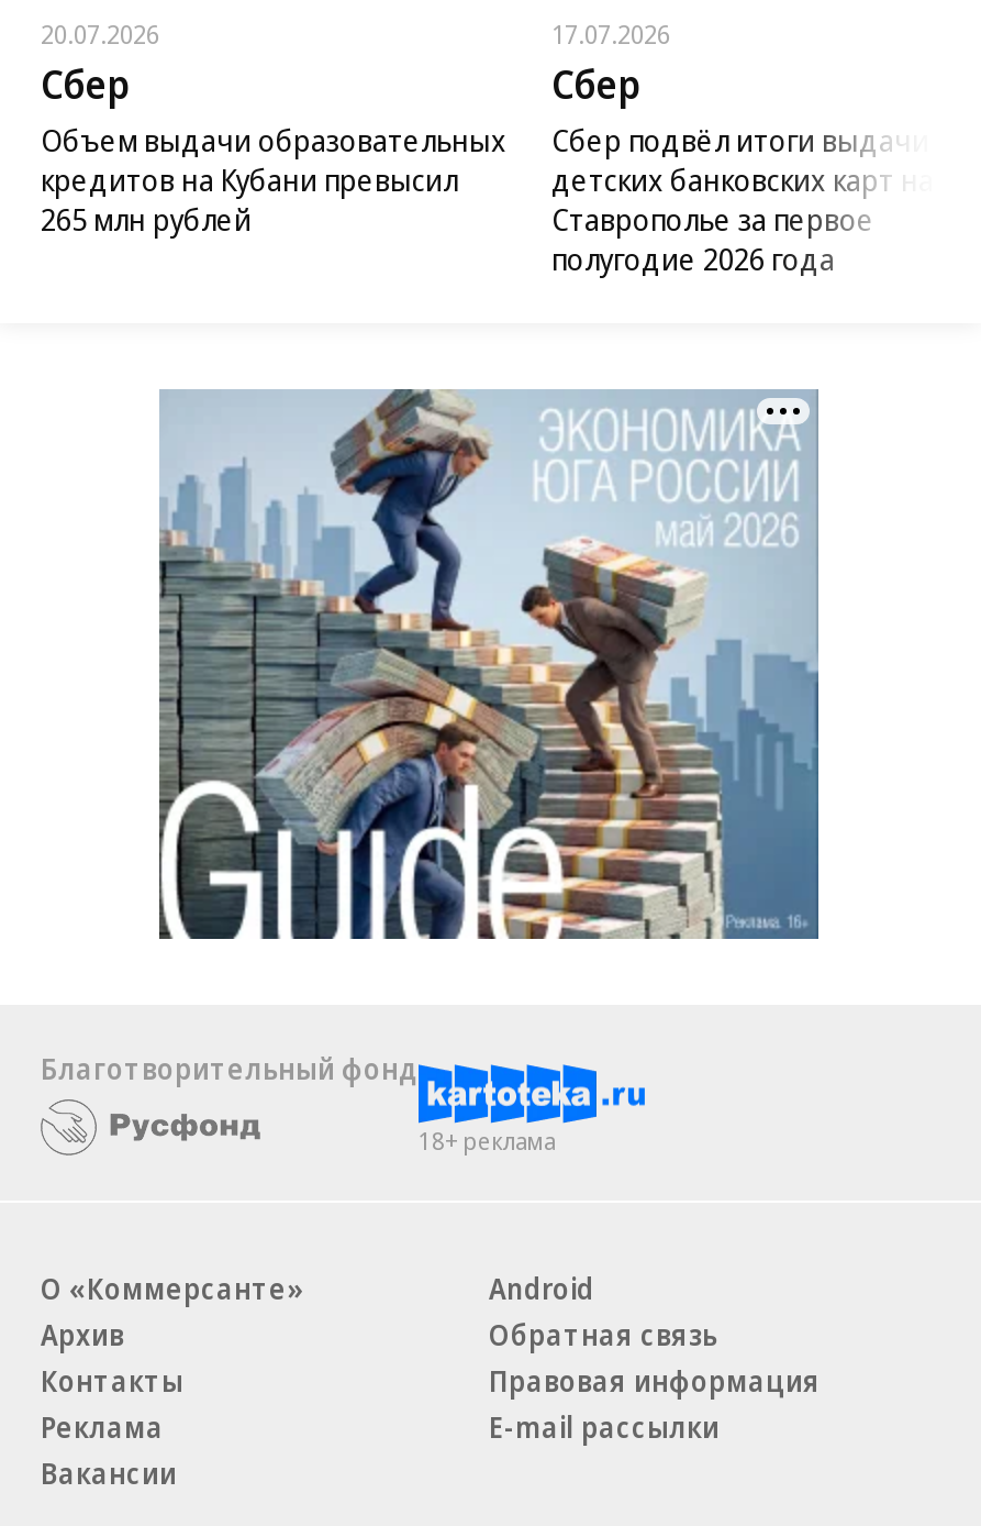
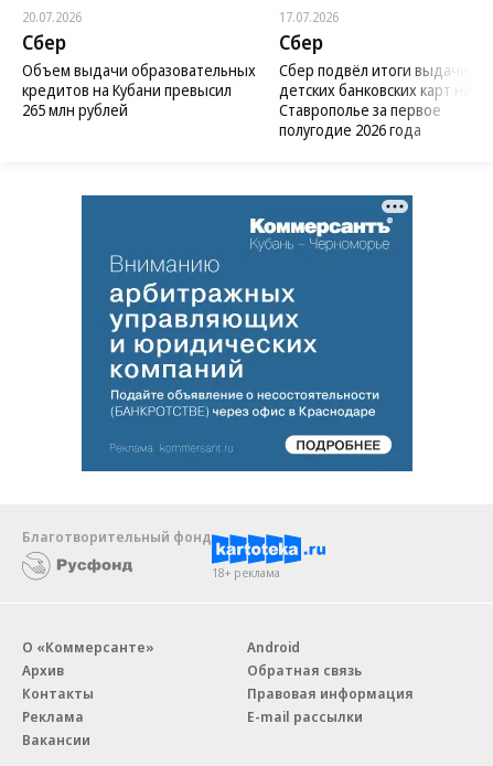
- [image]
+ [image]
